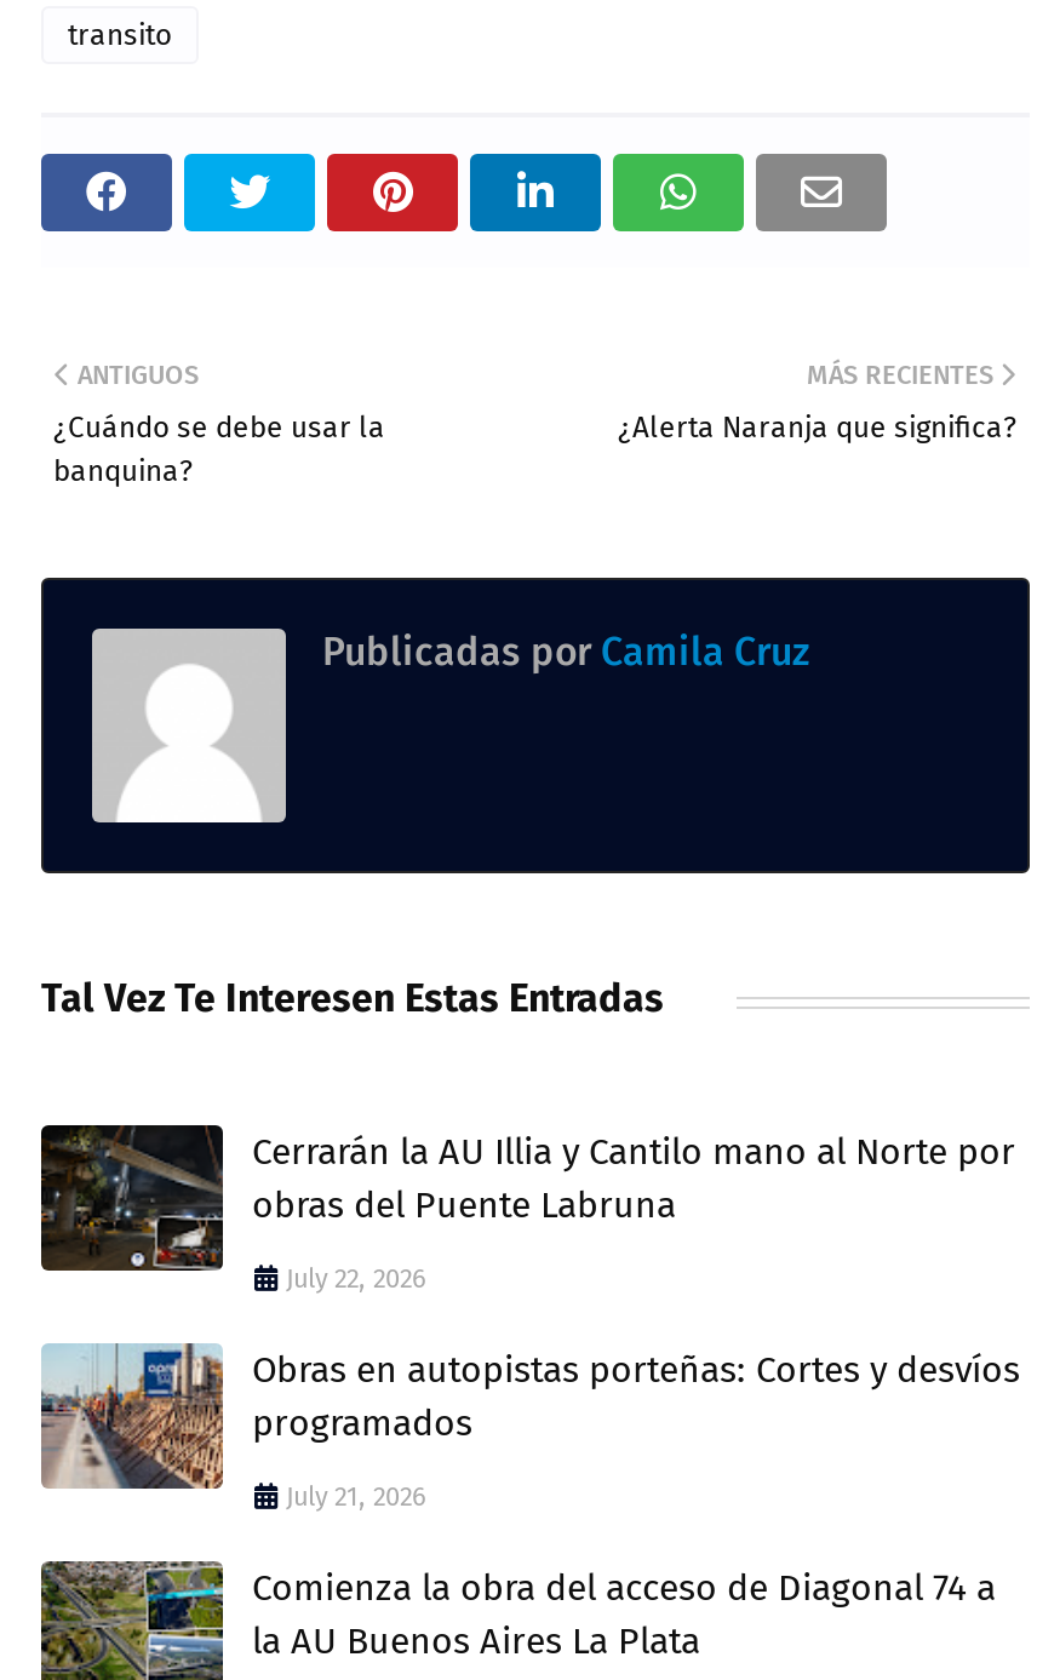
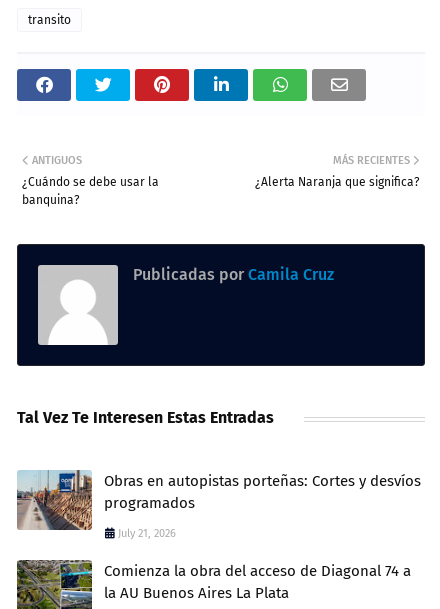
- [image]
- Cerrarán la AU Illia y Cantilo mano al Norte por
- obras del Puente Labruna
- July 22, 2026
